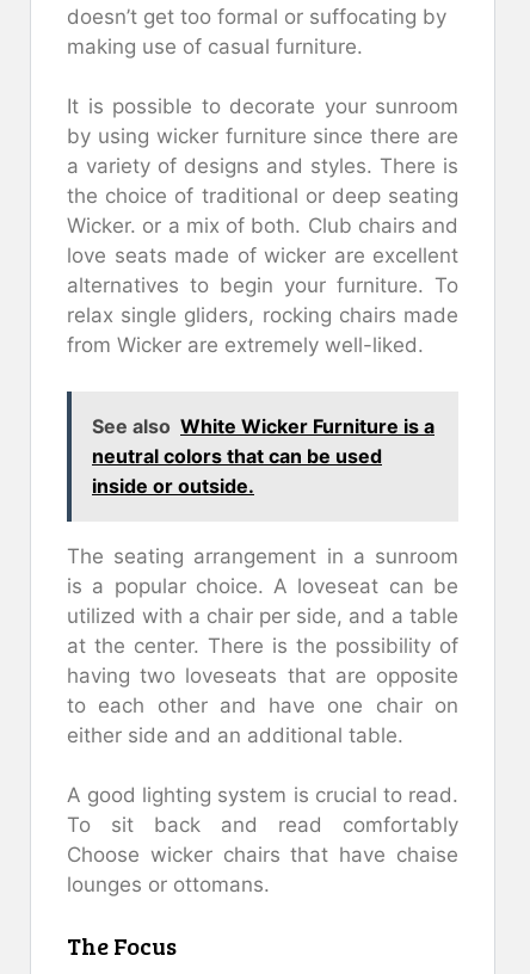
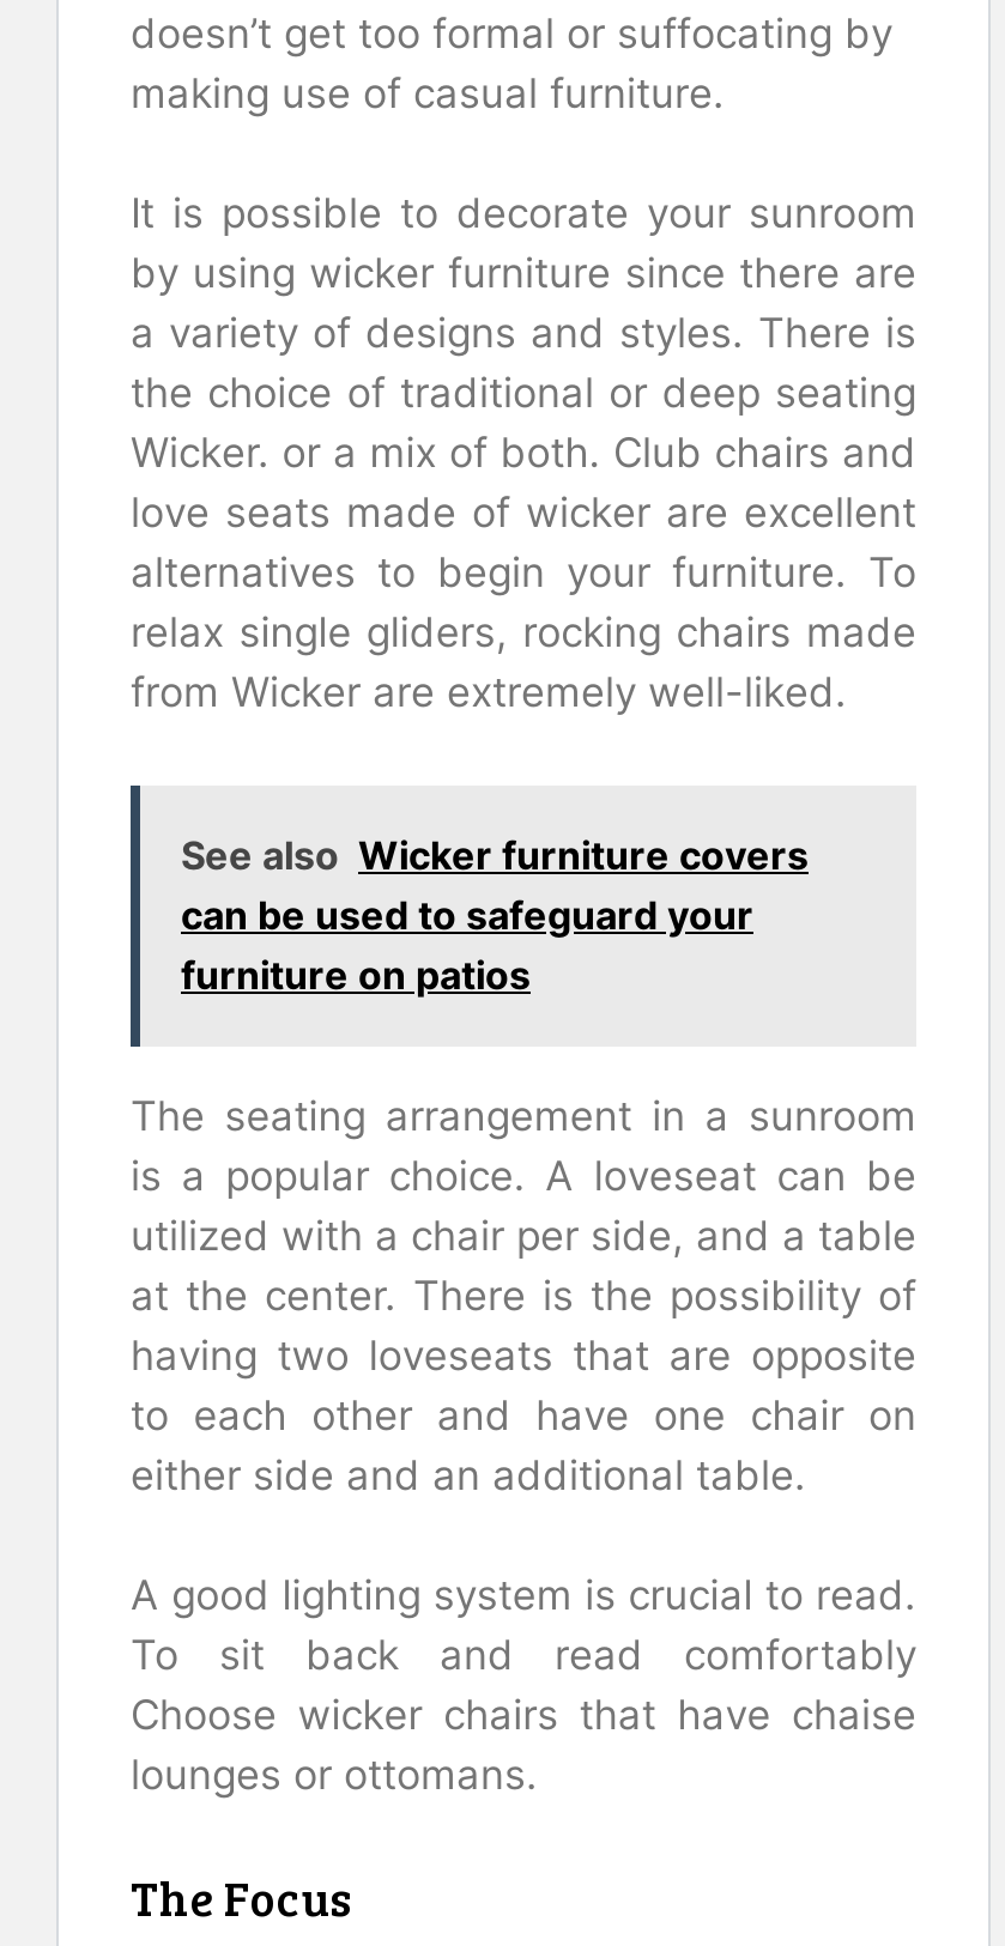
- See also White Wicker Furniture is a
- neutral colors that can be used
- inside or outside.
+ See also Wicker furniture covers
+ can be used to safeguard your
+ furniture on patios
